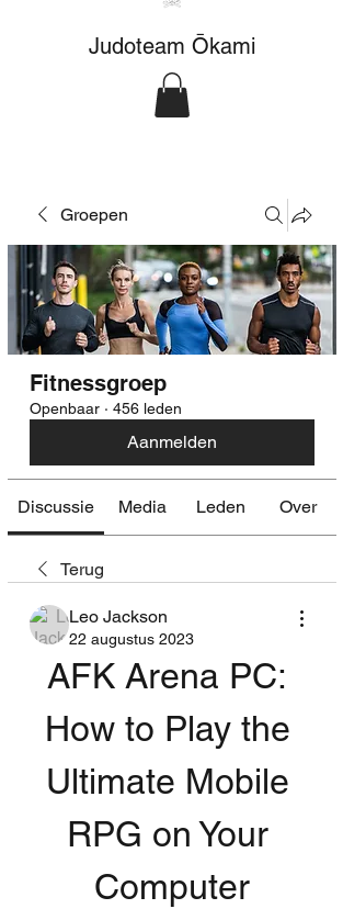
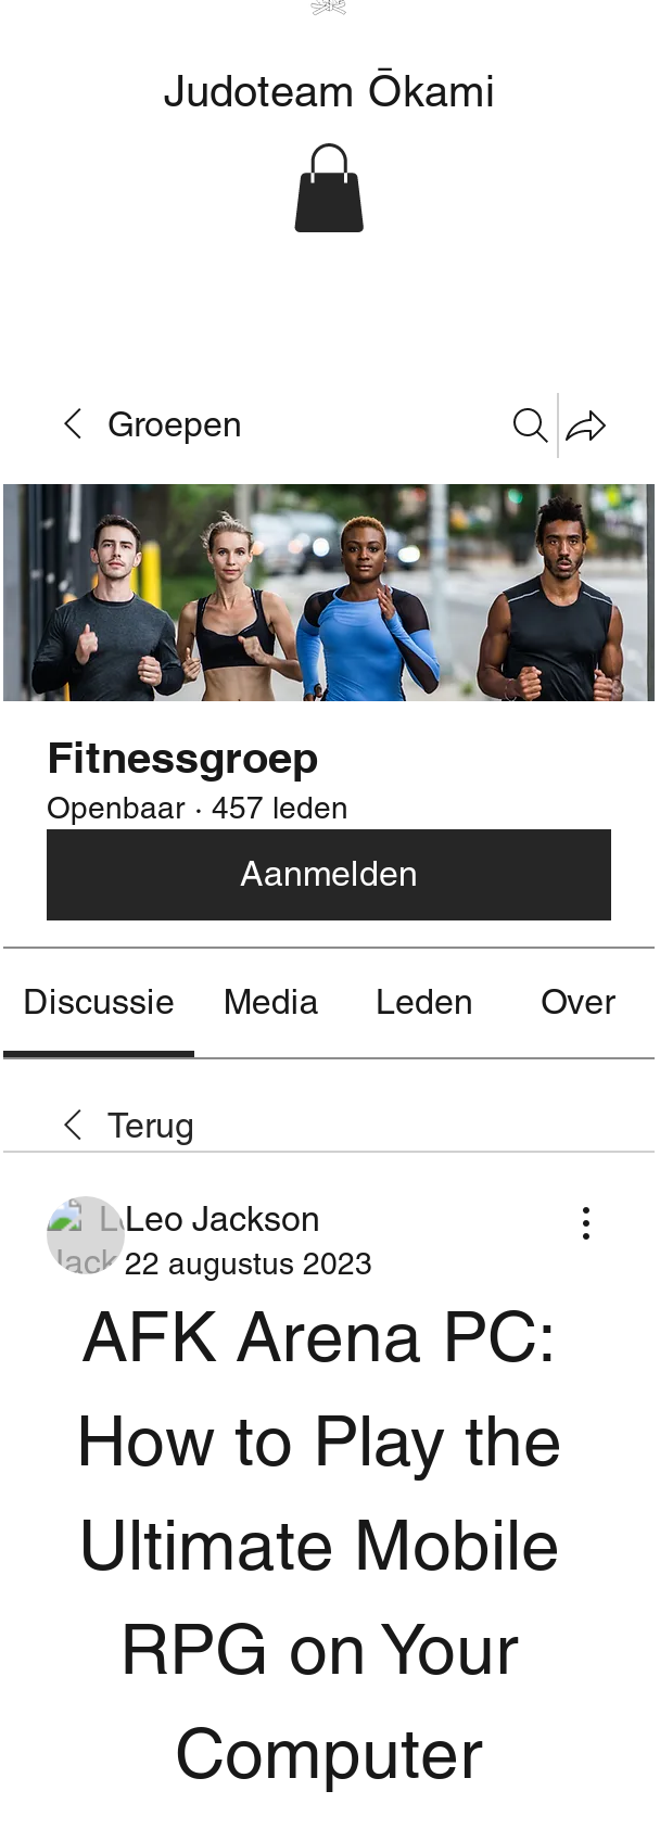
- Openbaar · 456 leden
+ Openbaar · 457 leden
